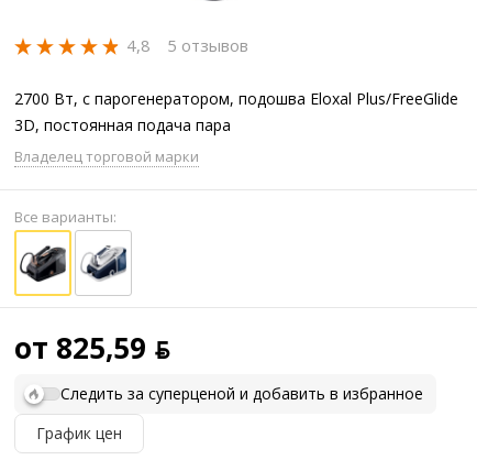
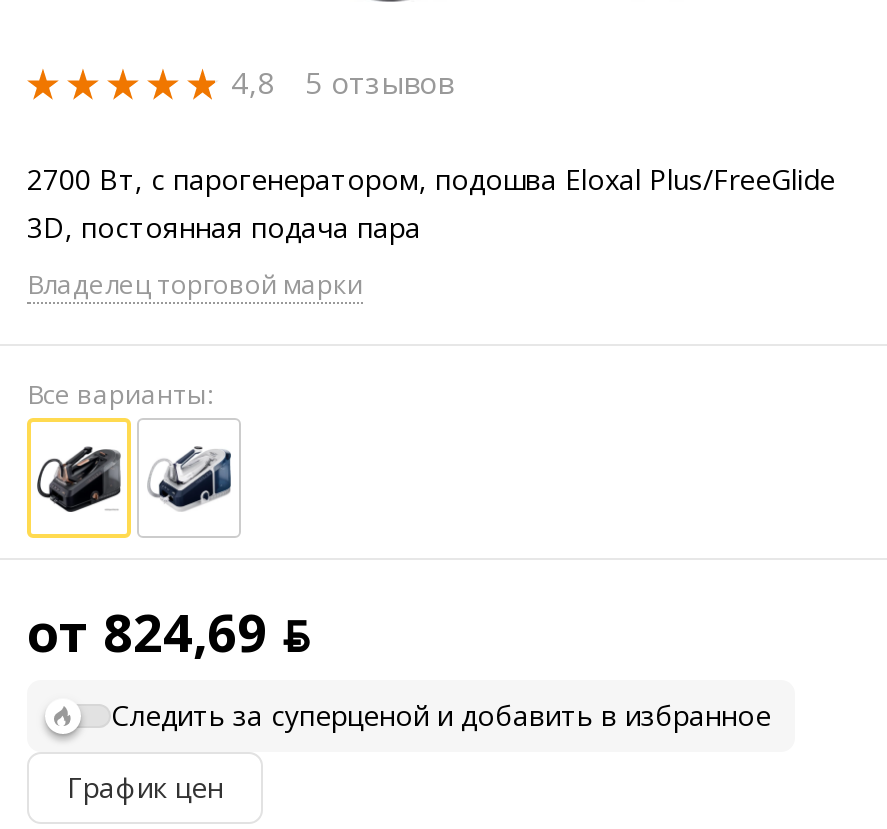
- от 825,59 ƃ
+ от 824,69 ƃ
